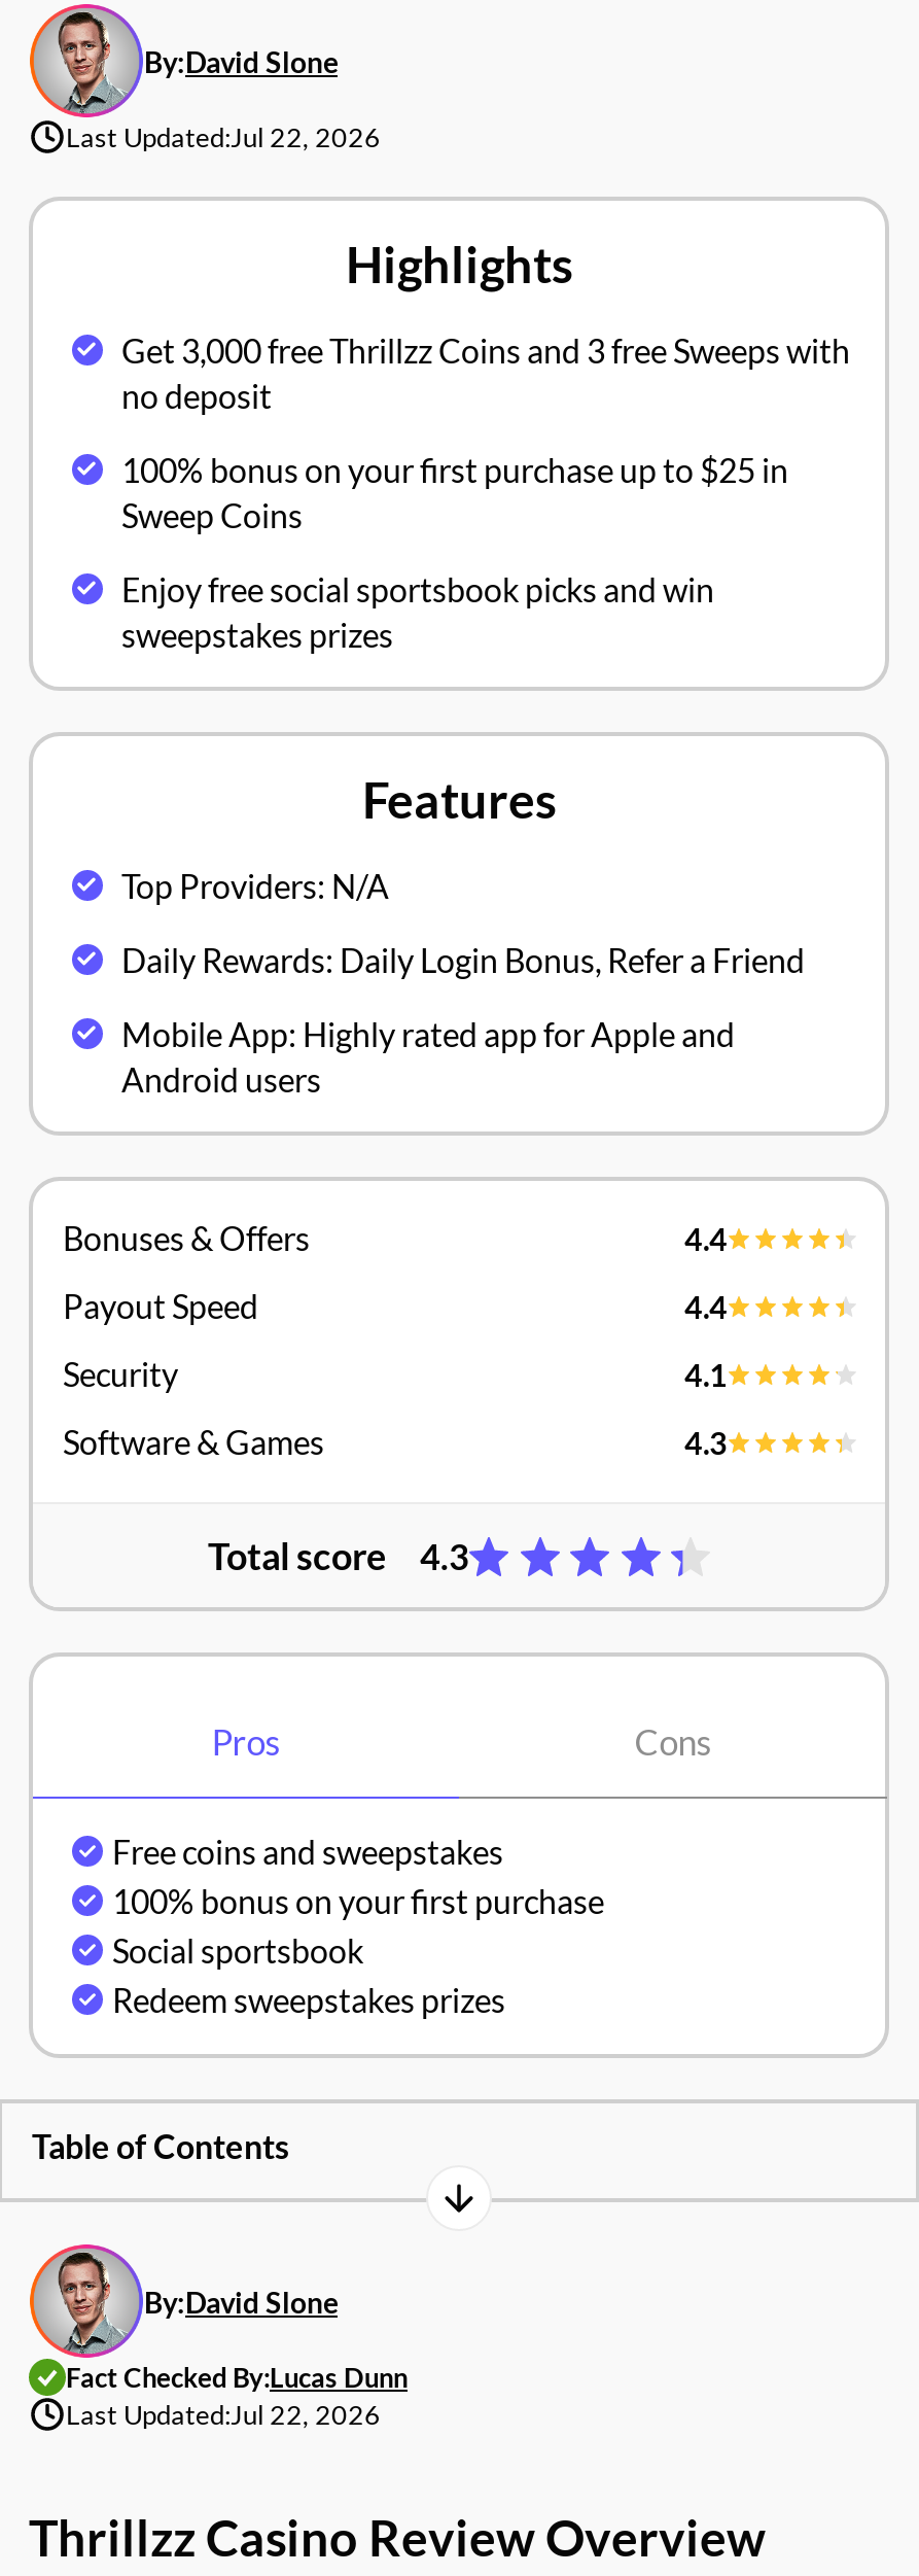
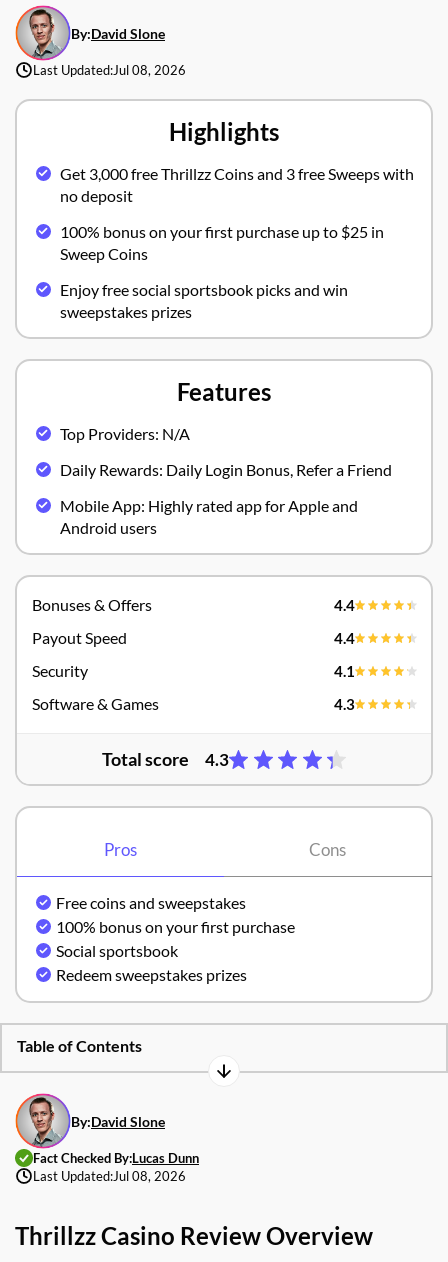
- Last Updated: Jul 22, 2026
+ Last Updated: Jul 08, 2026

- Last Updated: Jul 22, 2026
+ Last Updated: Jul 08, 2026
